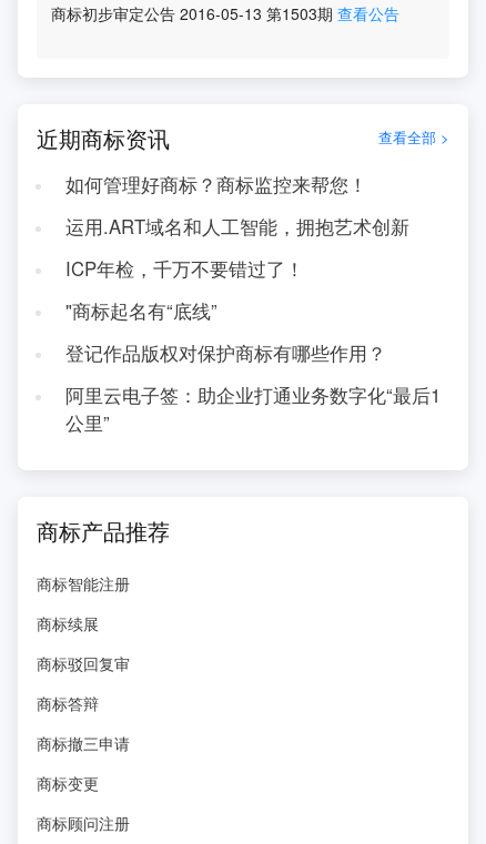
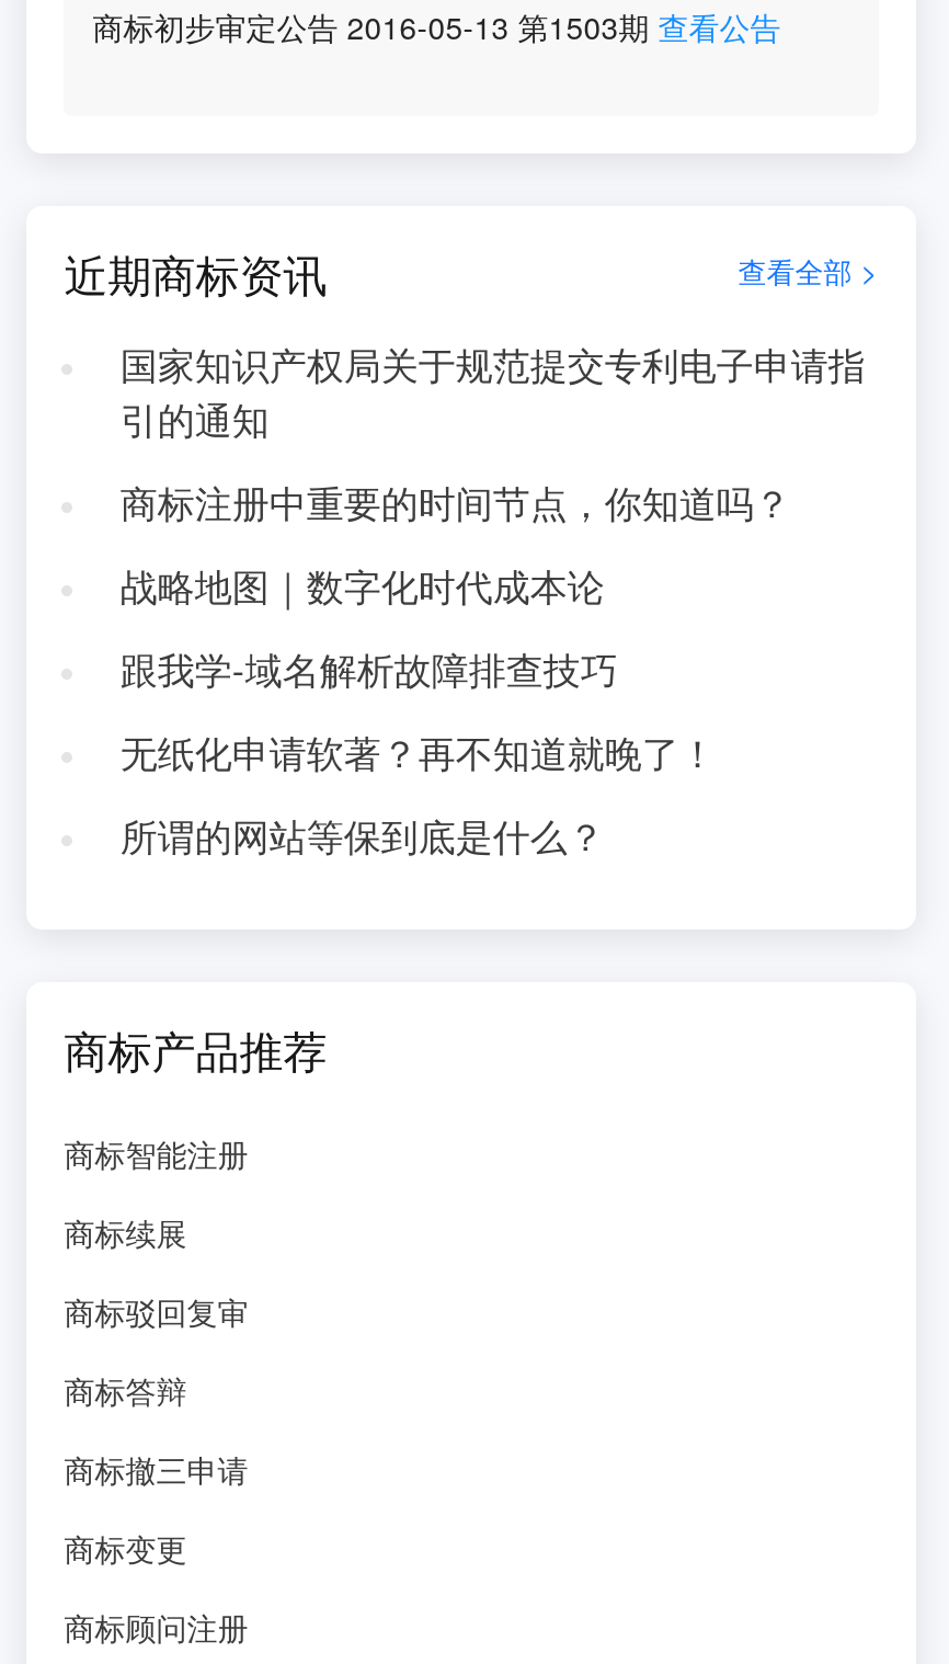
- 如何管理好商标？商标监控来帮您！
+ 国家知识产权局关于规范提交专利电子申请指
+ 引的通知

- 运用.ART域名和人工智能，拥抱艺术创新
+ 商标注册中重要的时间节点，你知道吗？

- ICP年检，千万不要错过了！
+ 战略地图｜数字化时代成本论

- "商标起名有“底线”
+ 跟我学-域名解析故障排查技巧

- 登记作品版权对保护商标有哪些作用？
+ 无纸化申请软著？再不知道就晚了！

- 阿里云电子签：助企业打通业务数字化“最后1
- 公里”
+ 所谓的网站等保到底是什么？
